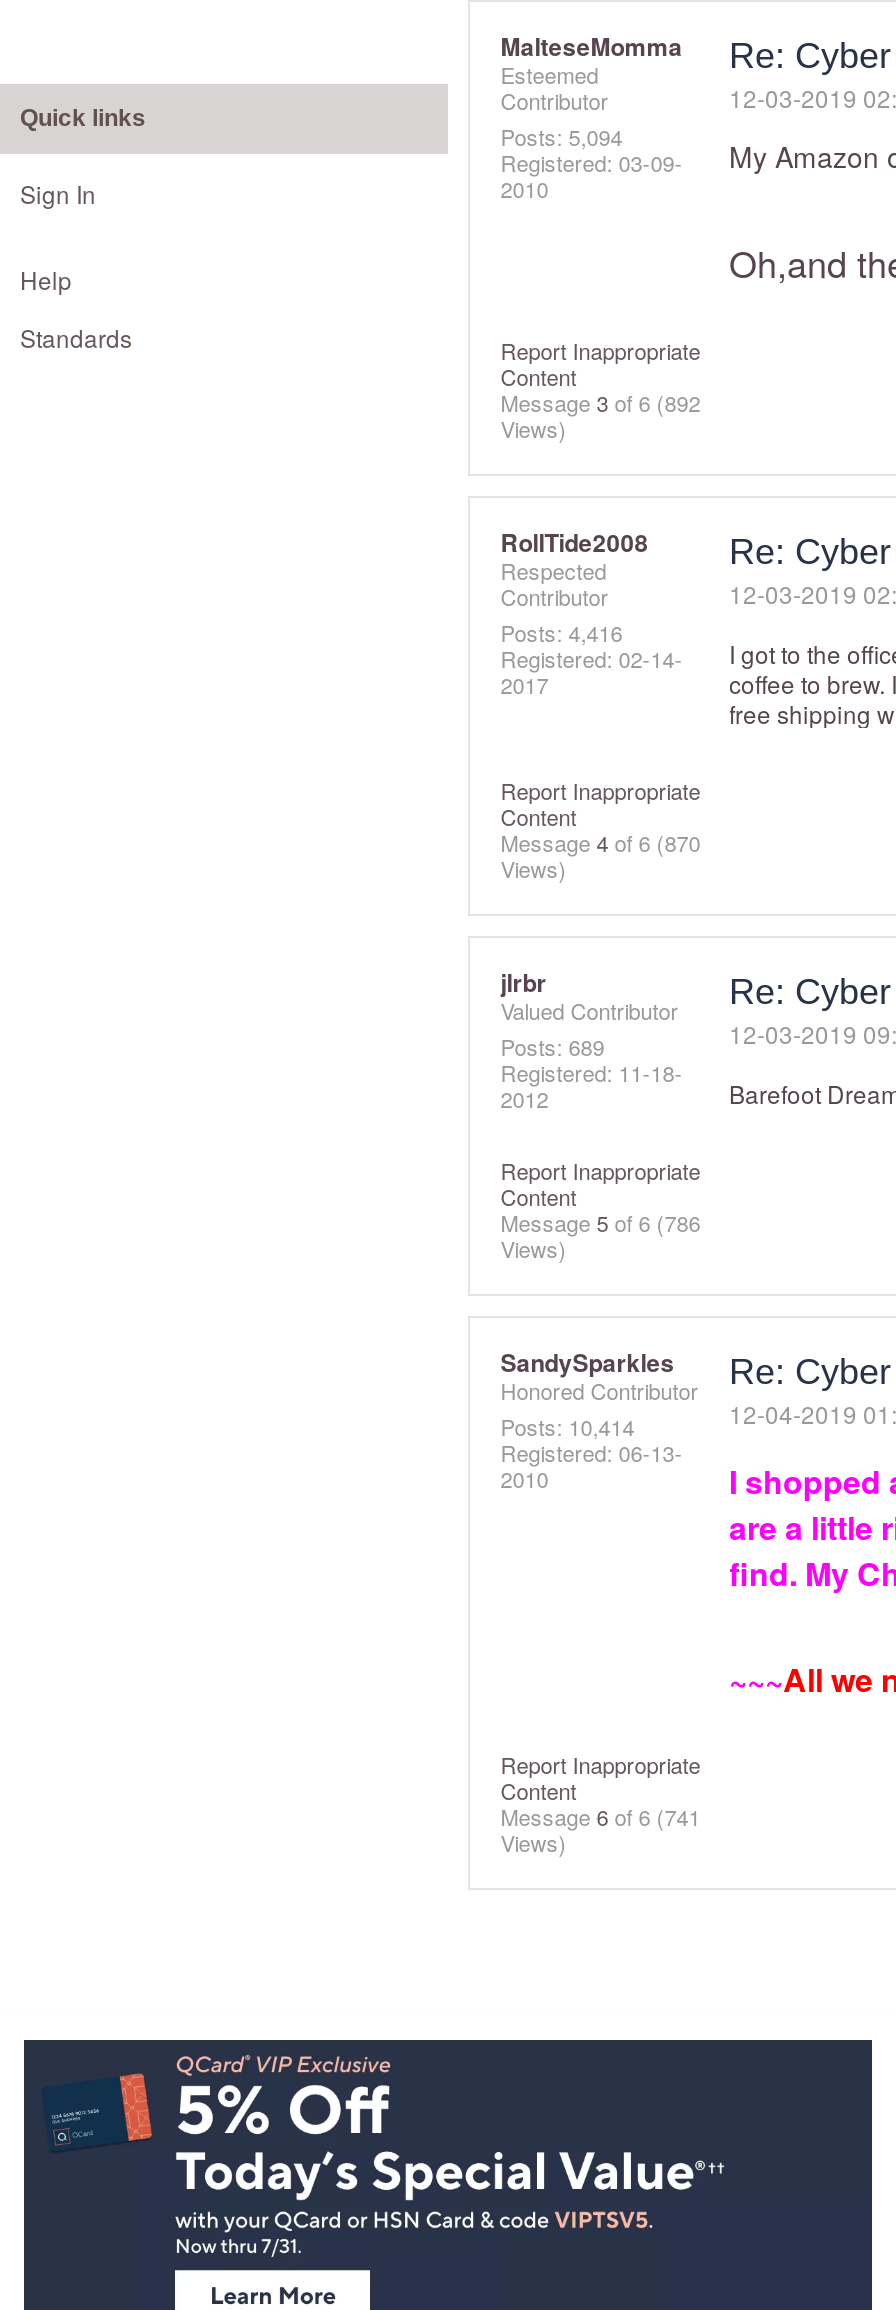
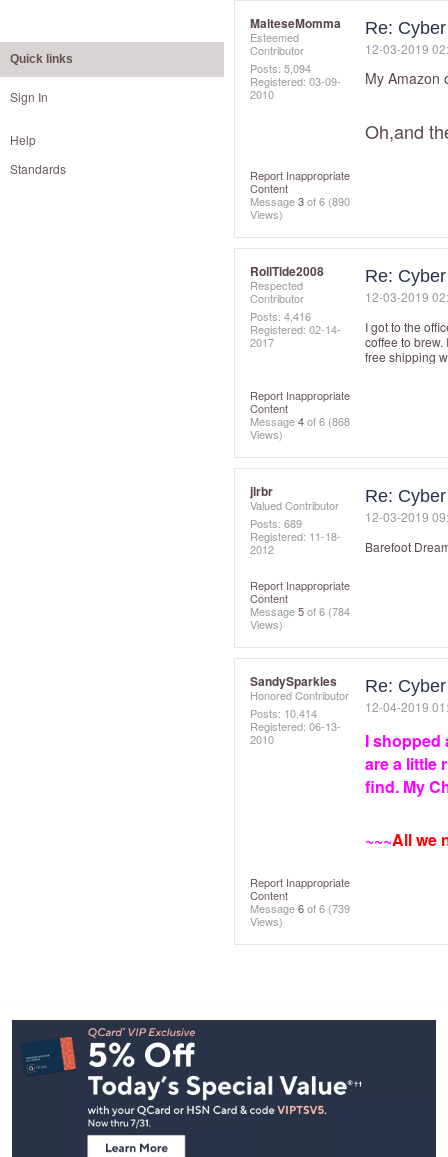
- Message 3 of 6 (892
+ Message 3 of 6 (890

- Message 4 of 6 (870
+ Message 4 of 6 (868

- Message 5 of 6 (786
+ Message 5 of 6 (784

- Message 6 of 6 (741
+ Message 6 of 6 (739
